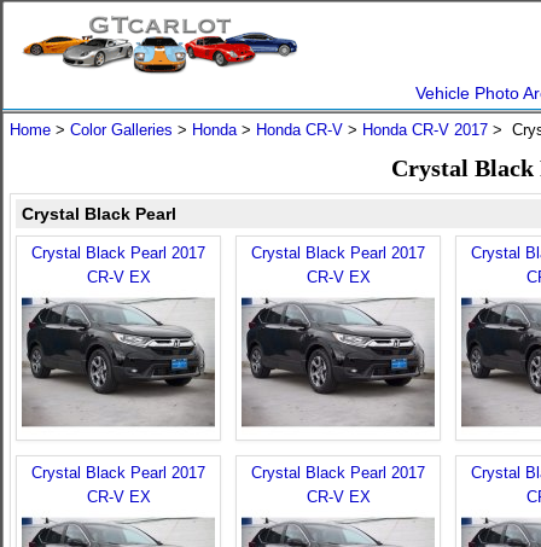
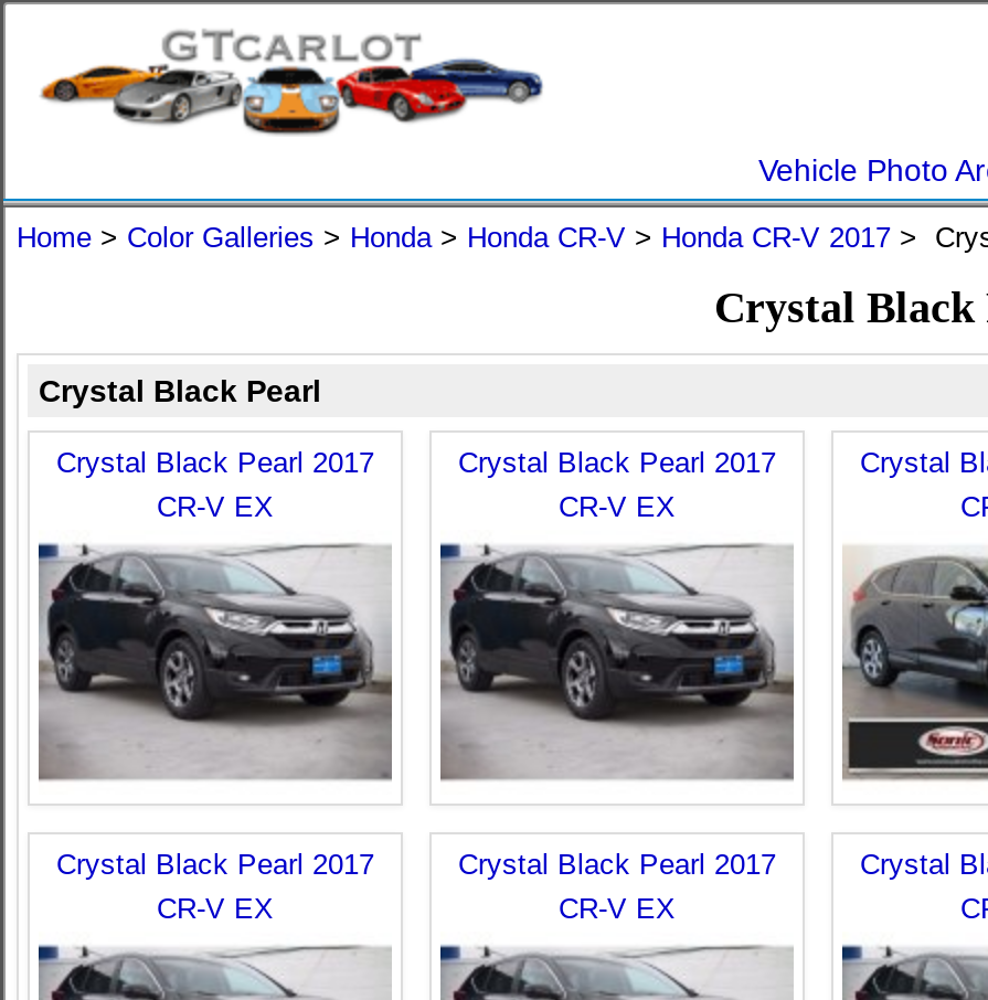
- [image]
+ [image]
